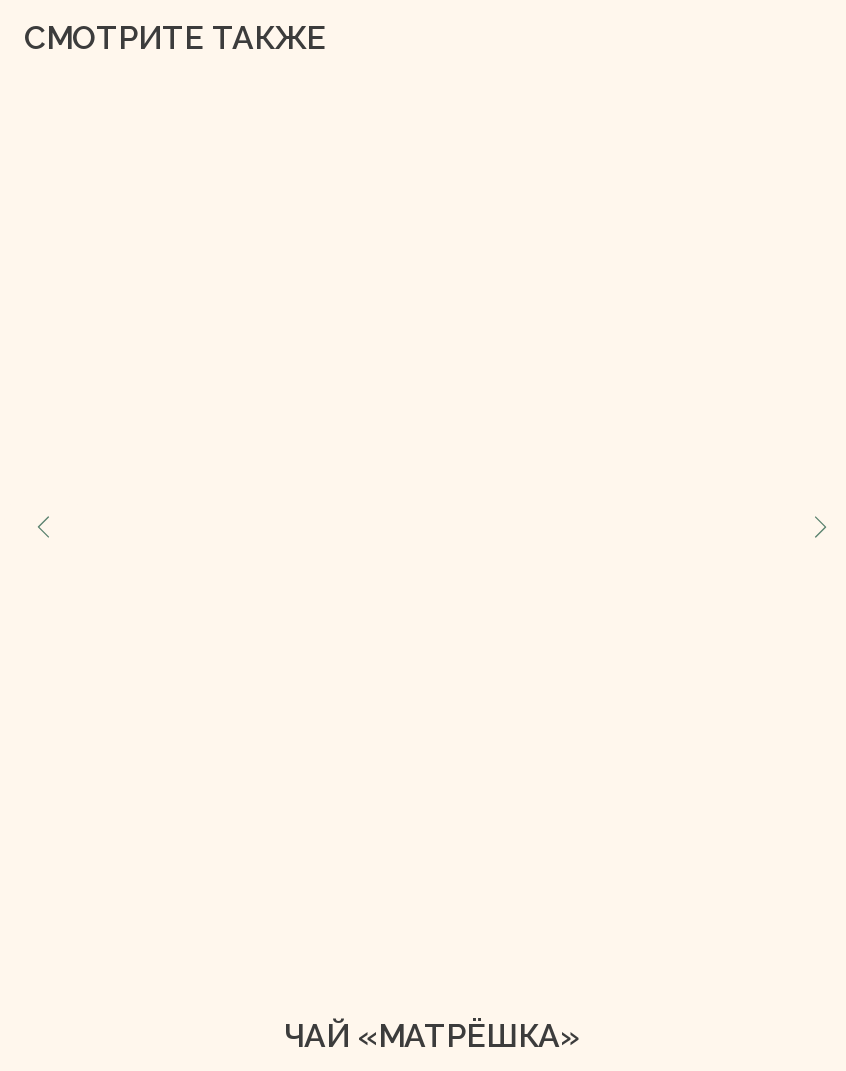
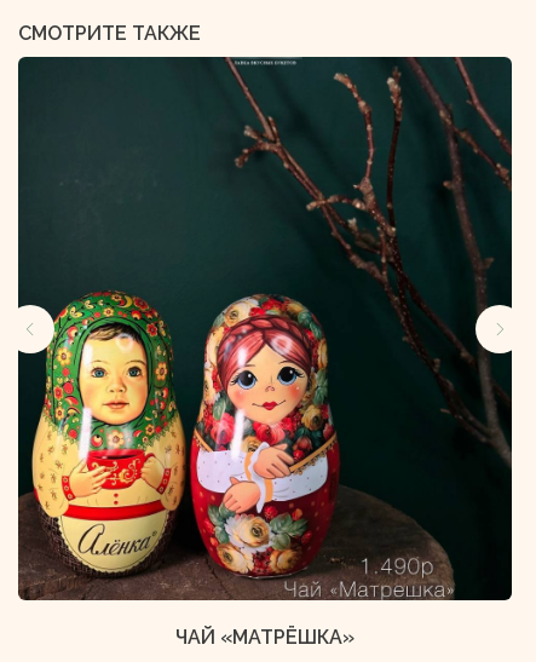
+ [image]
